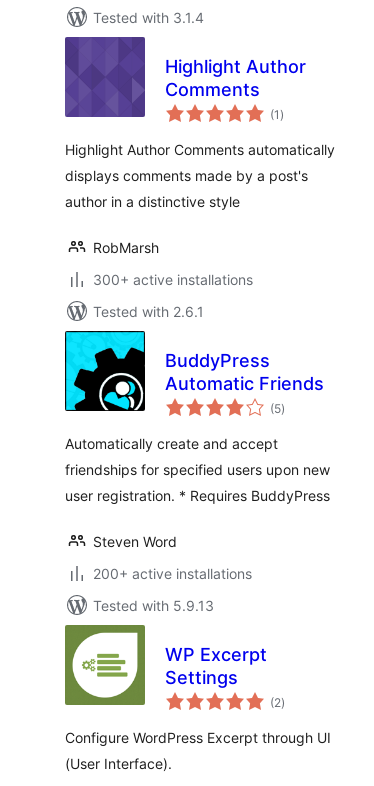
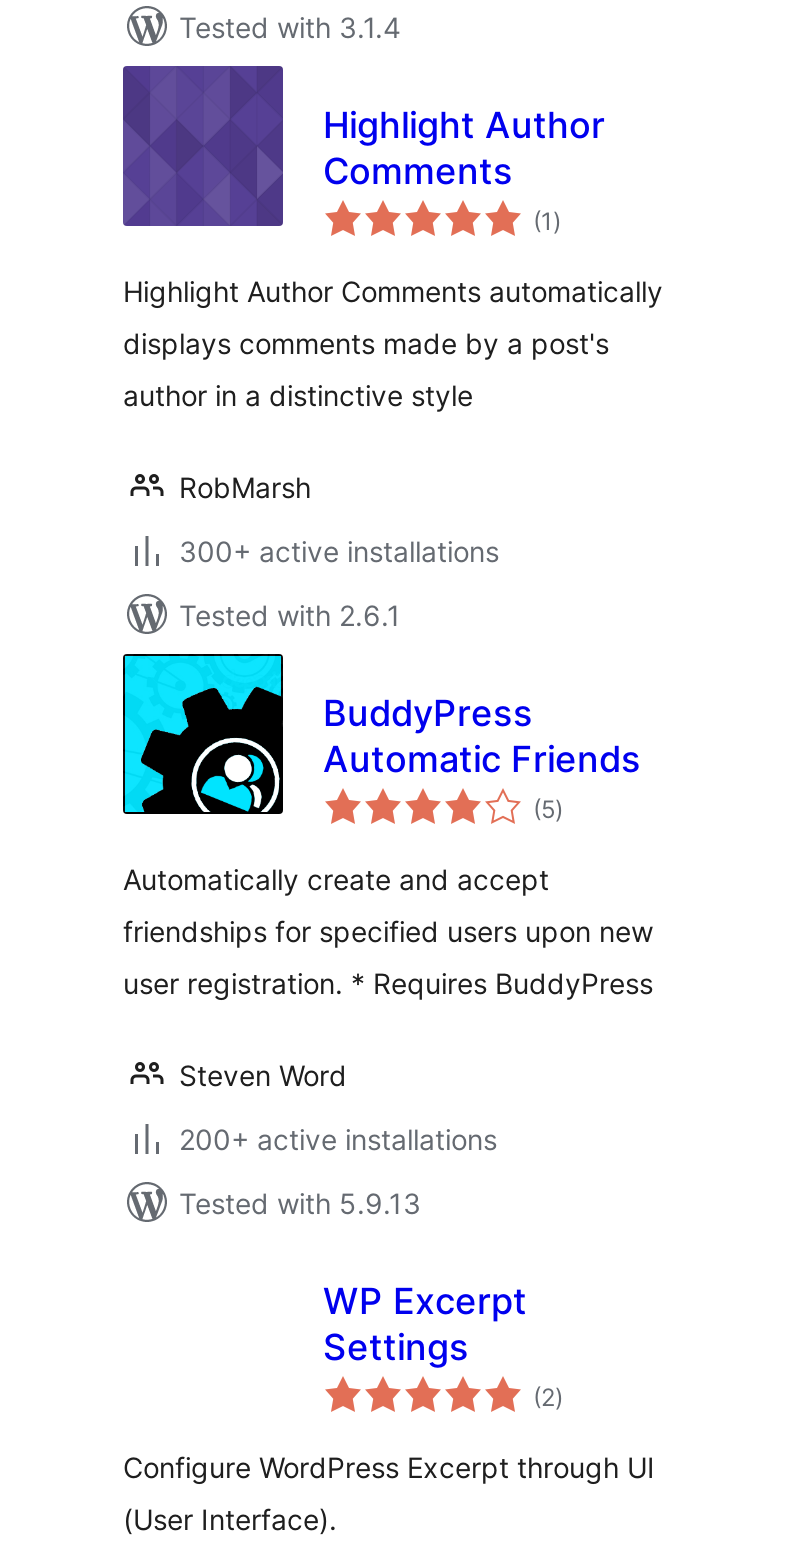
- [image]
